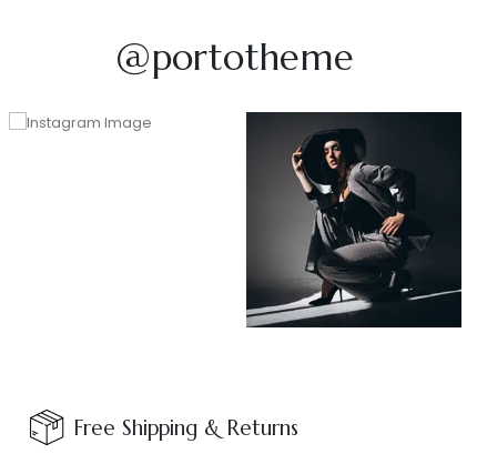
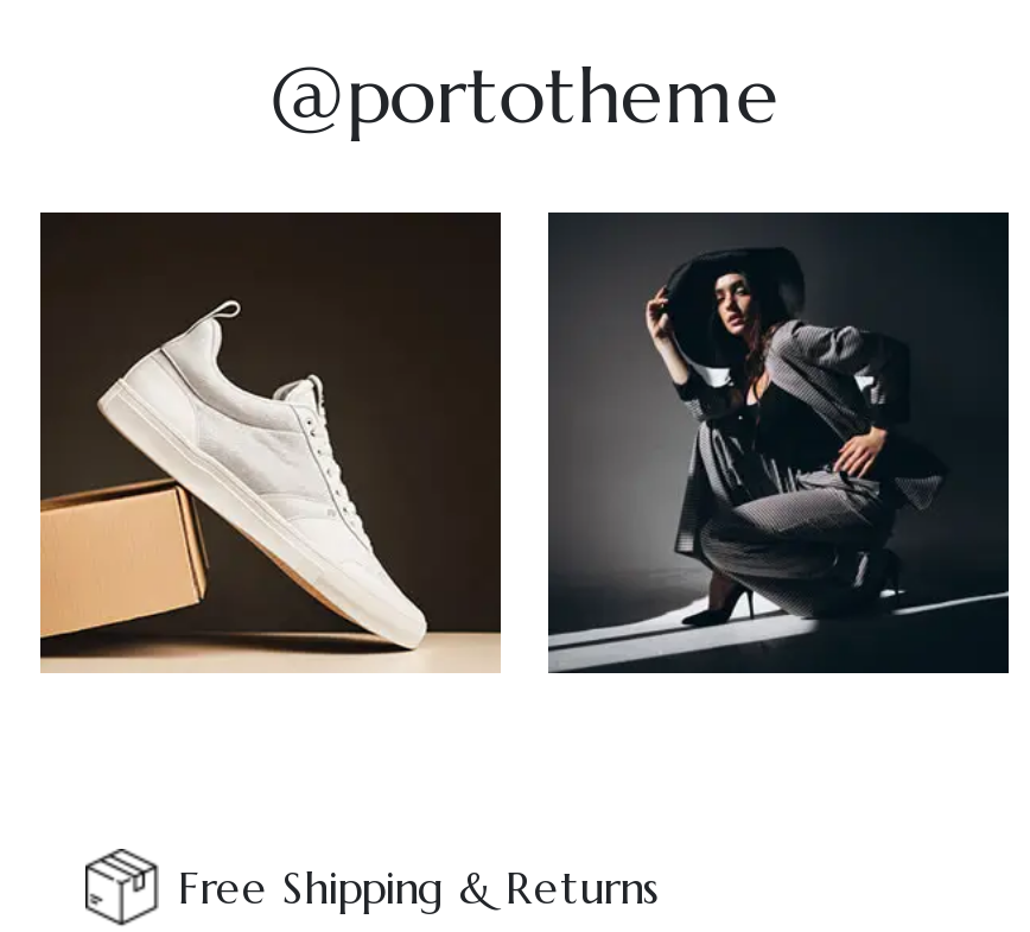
+ [image]
